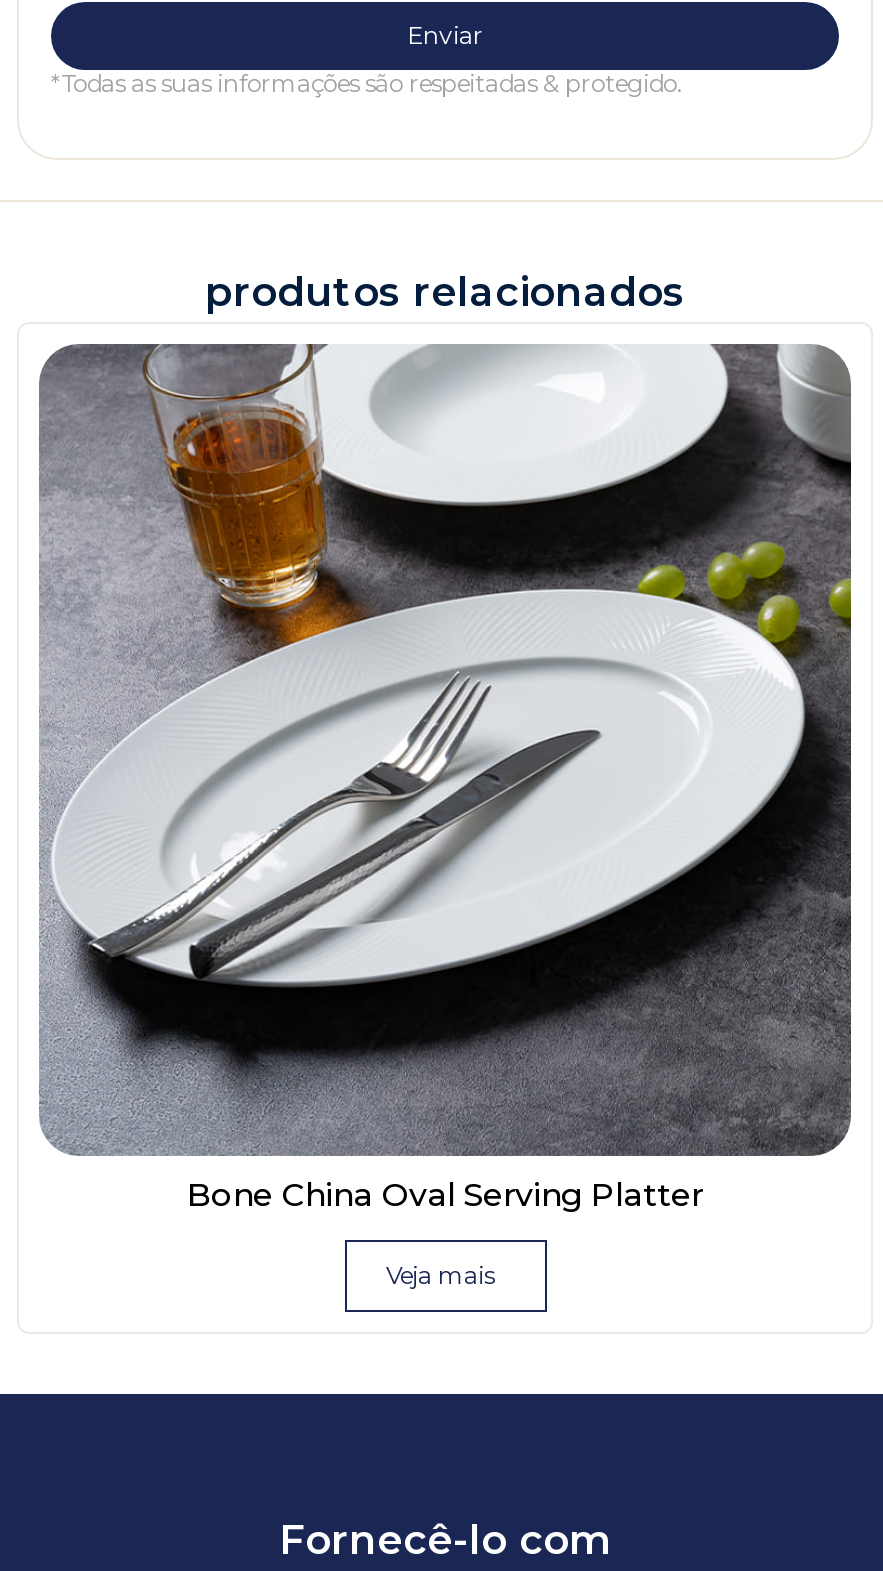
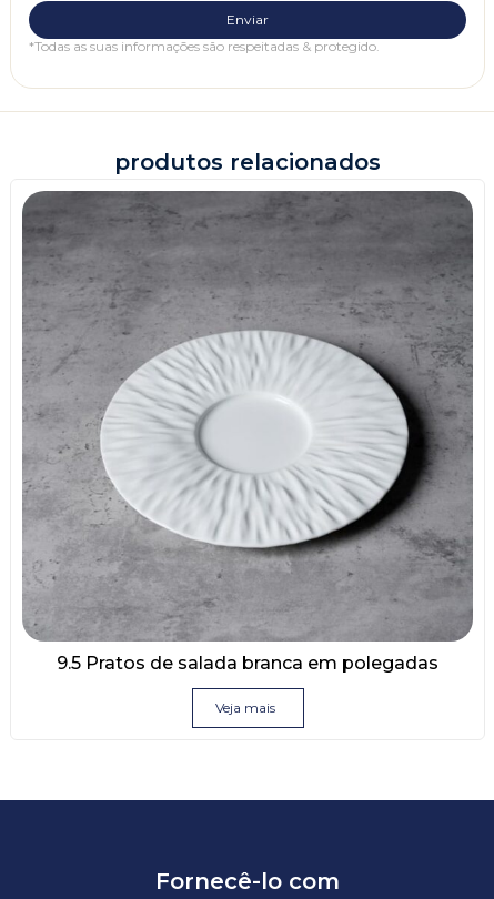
- [image]
- Bone China Oval Serving Platter
+ [image]
+ 9.5 Pratos de salada branca em polegadas
